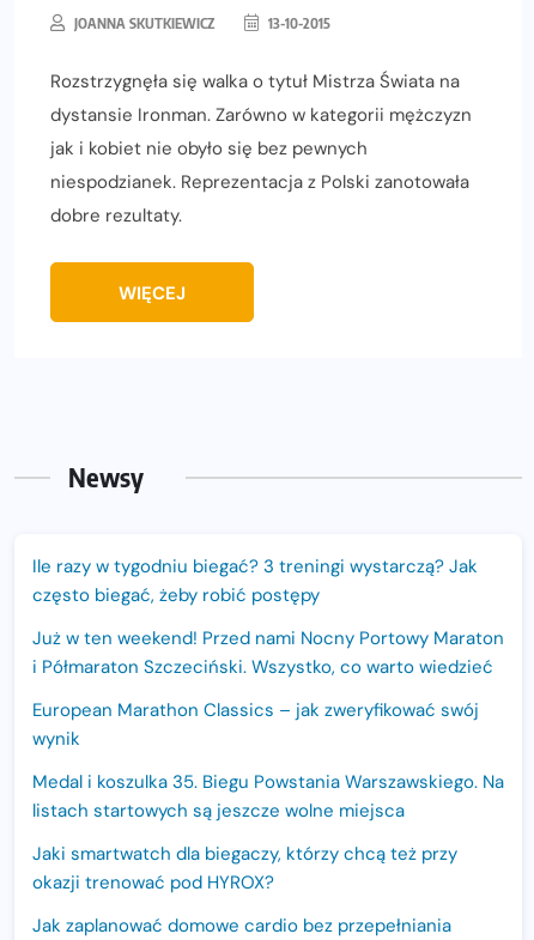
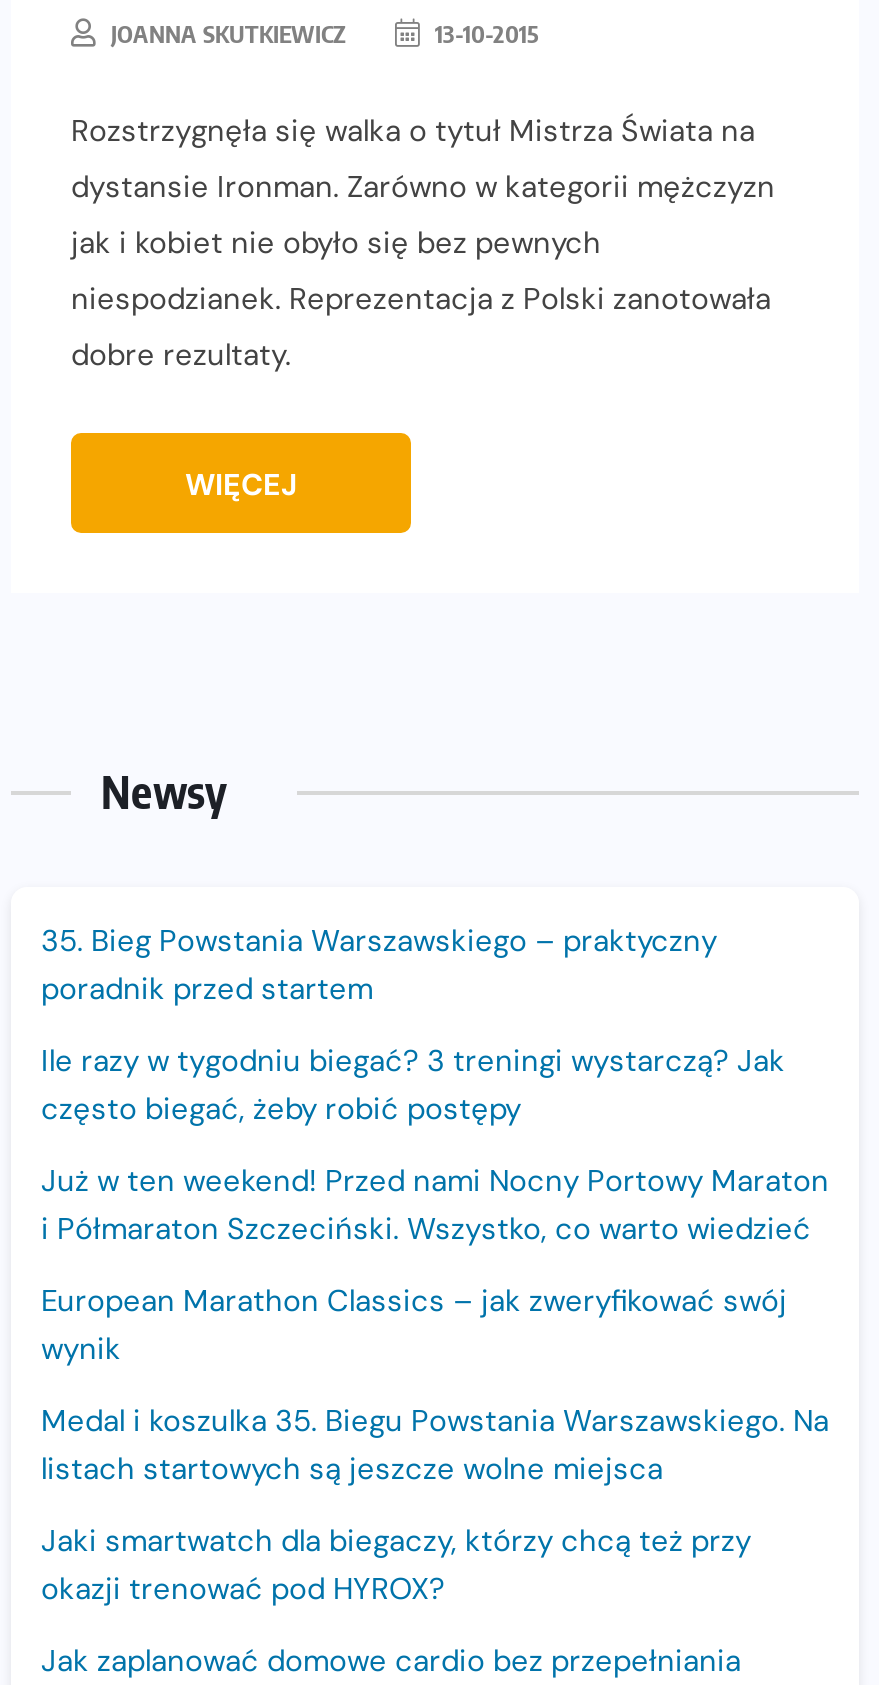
+ 35. Bieg Powstania Warszawskiego – praktyczny
+ poradnik przed startem
